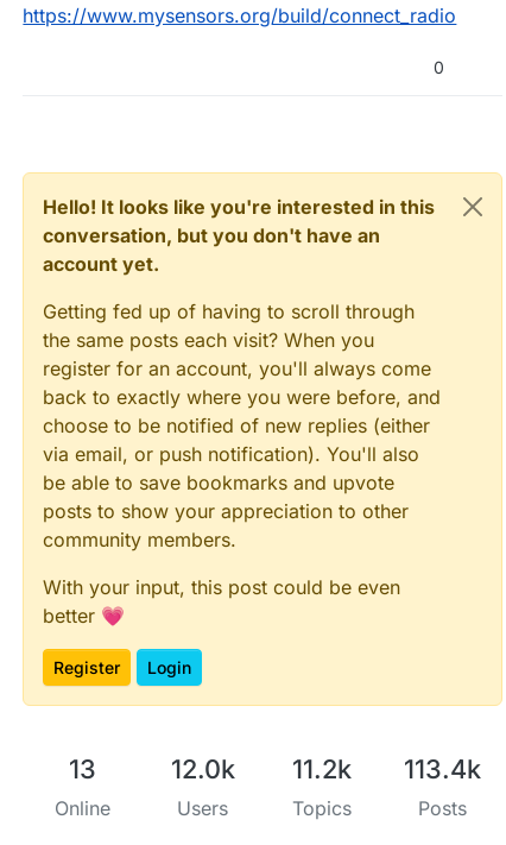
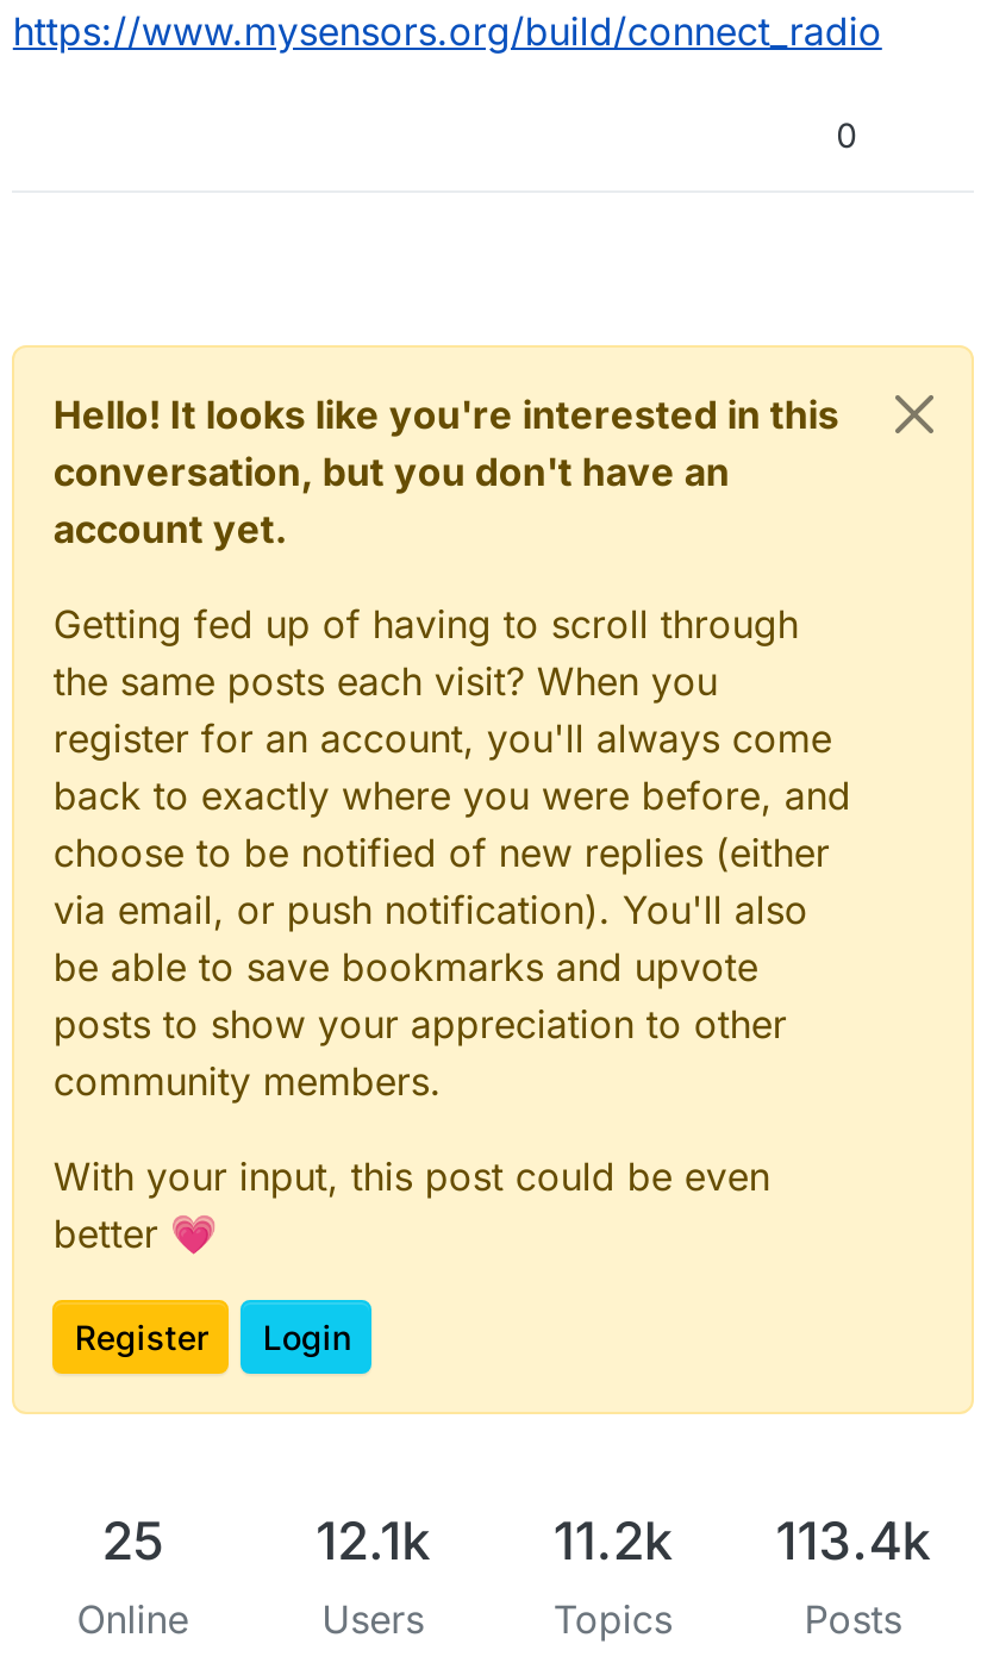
- 13
+ 25

- 12.0k 11.2k 113.4k
+ 12.1k 11.2k 113.4k
